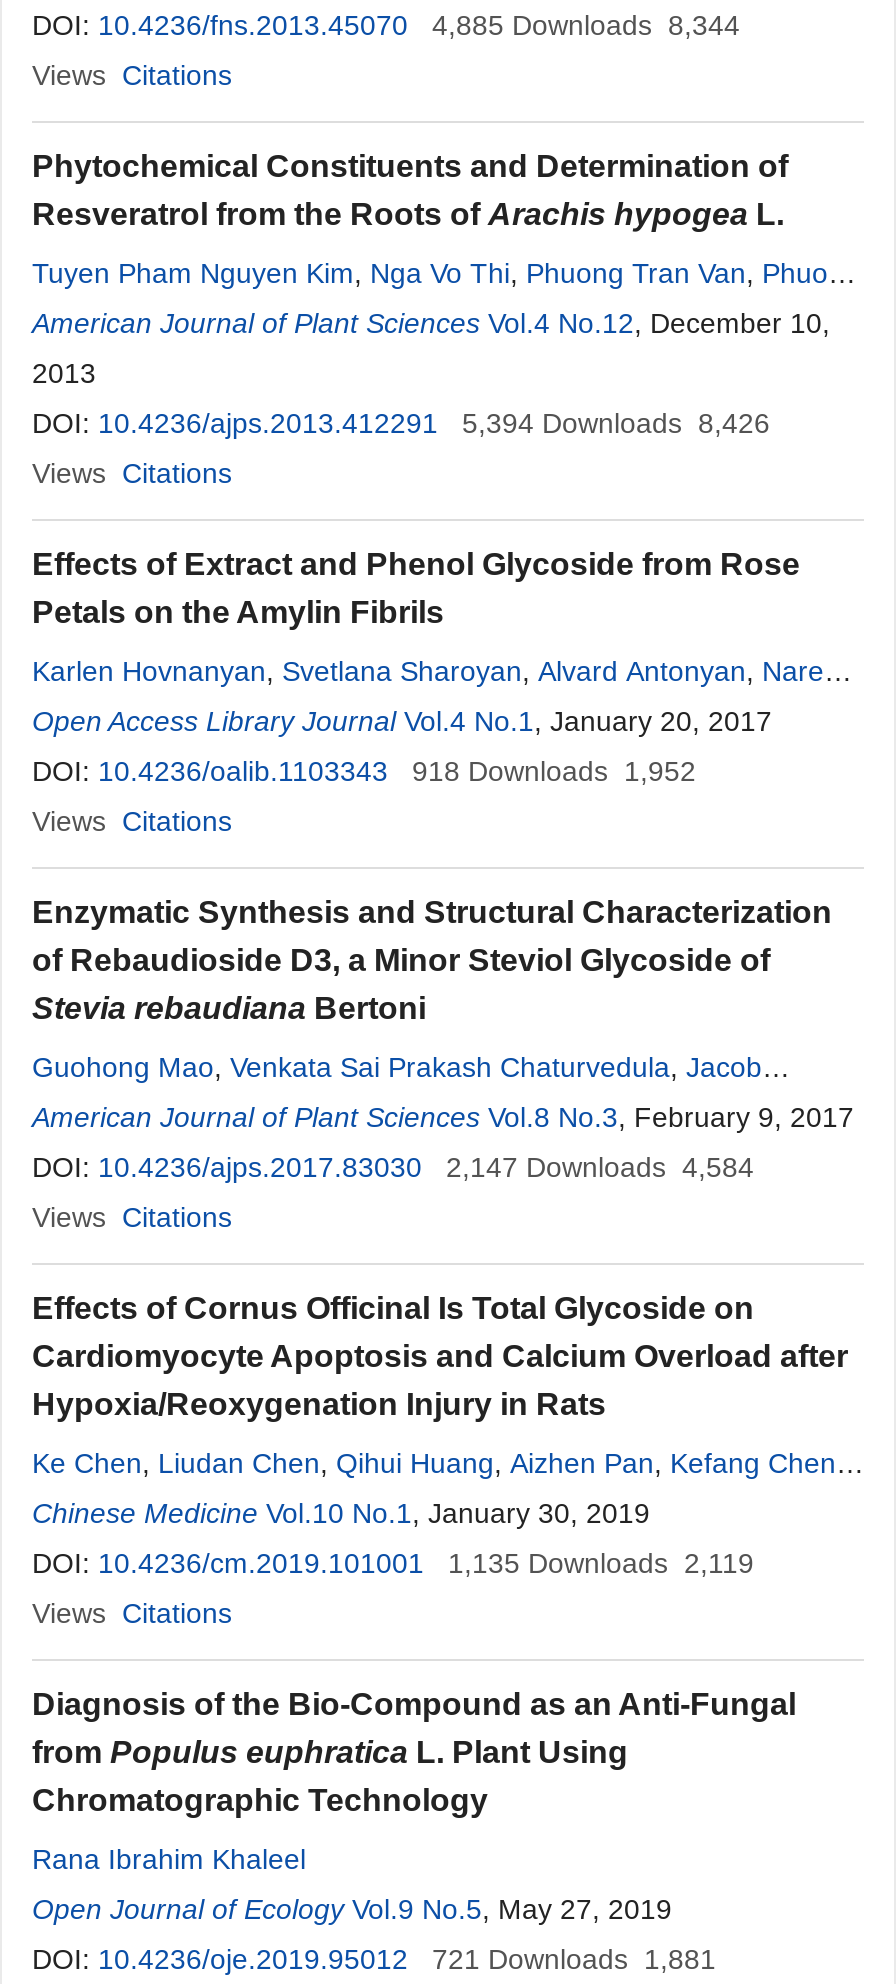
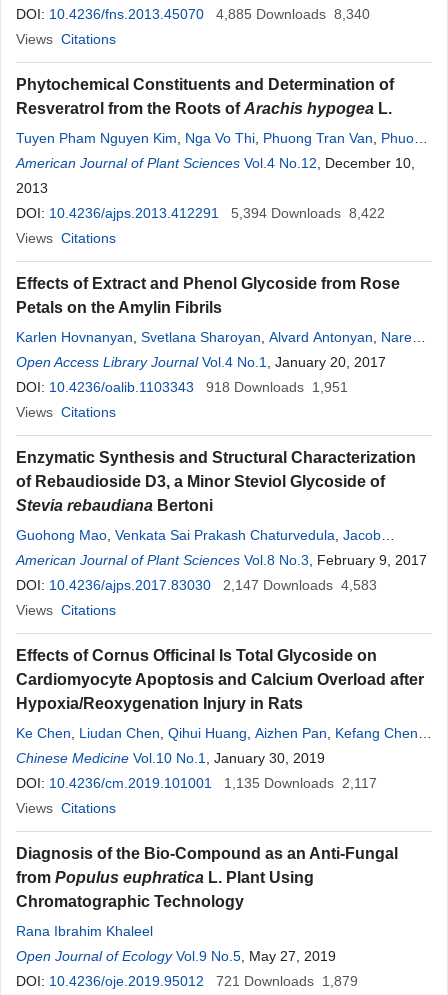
- DOI: 10.4236/fns.2013.45070 4,885 Downloads 8,344
+ DOI: 10.4236/fns.2013.45070 4,885 Downloads 8,340

- DOI: 10.4236/ajps.2013.412291 5,394 Downloads 8,426
+ DOI: 10.4236/ajps.2013.412291 5,394 Downloads 8,422

- DOI: 10.4236/oalib.1103343 918 Downloads 1,952
+ DOI: 10.4236/oalib.1103343 918 Downloads 1,951

- DOI: 10.4236/ajps.2017.83030 2,147 Downloads 4,584
+ DOI: 10.4236/ajps.2017.83030 2,147 Downloads 4,583

- DOI: 10.4236/cm.2019.101001 1,135 Downloads 2,119
+ DOI: 10.4236/cm.2019.101001 1,135 Downloads 2,117

- DOI: 10.4236/oje.2019.95012 721 Downloads 1,881
+ DOI: 10.4236/oje.2019.95012 721 Downloads 1,879
